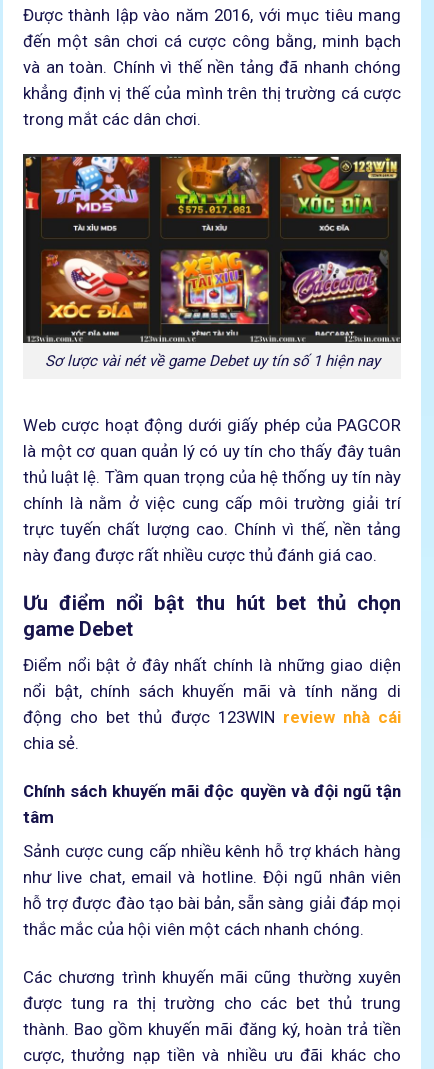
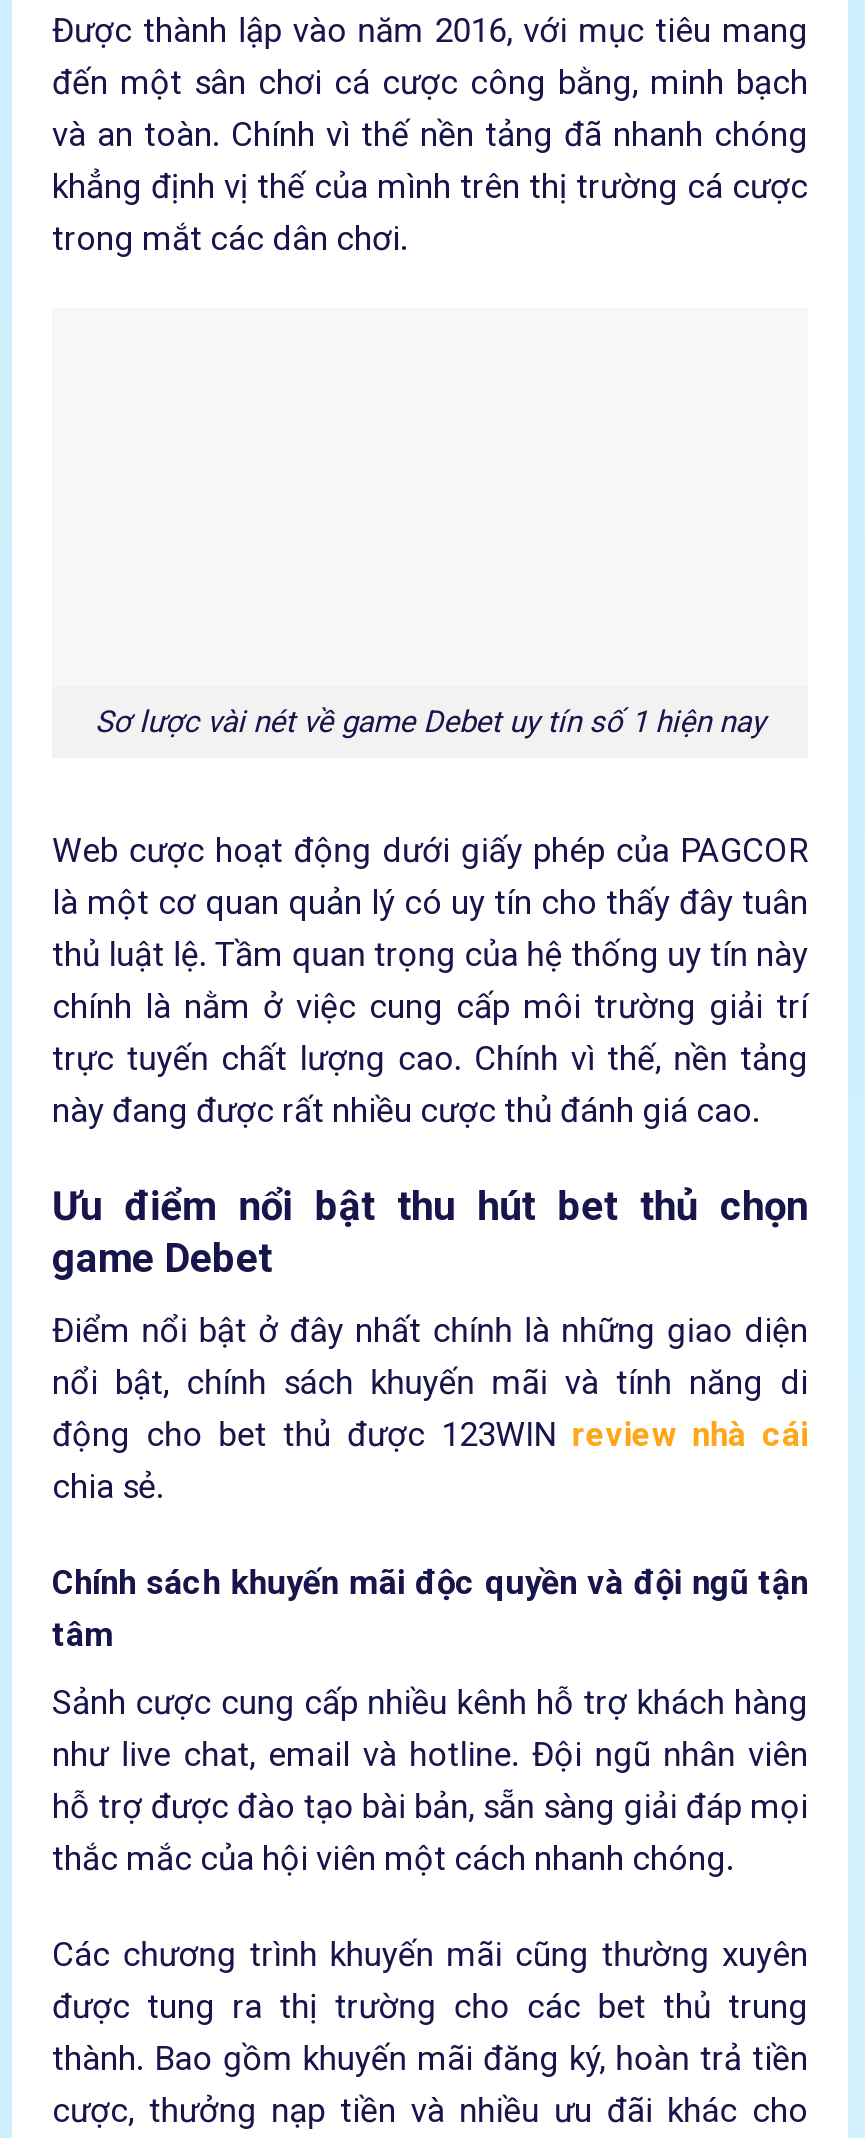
- [image]
